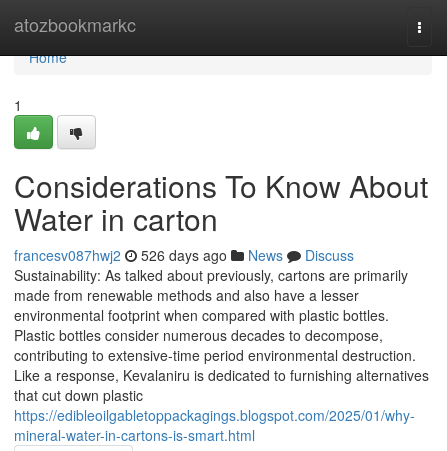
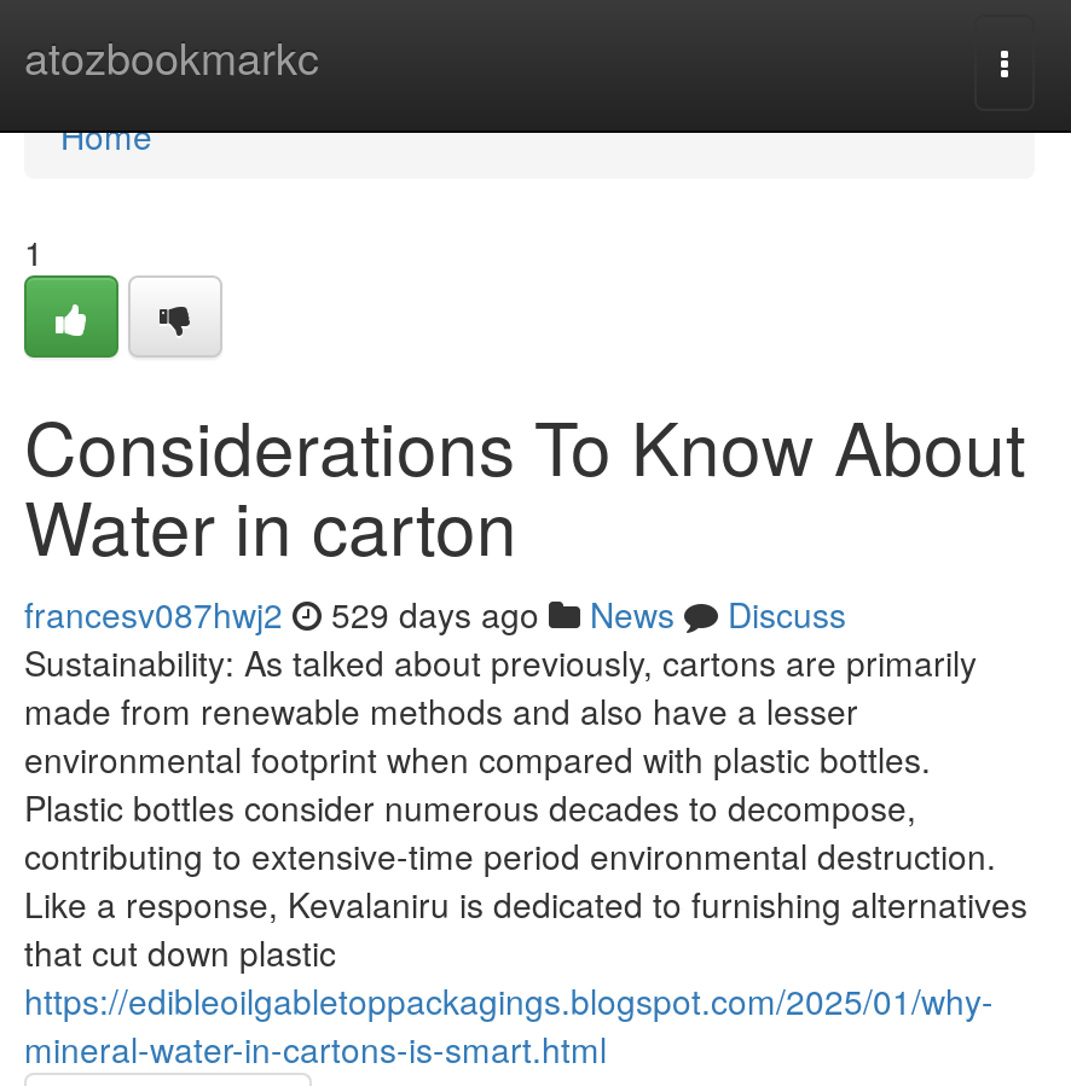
- francesv087hwj2 526 days ago News Discuss
+ francesv087hwj2 529 days ago News Discuss
